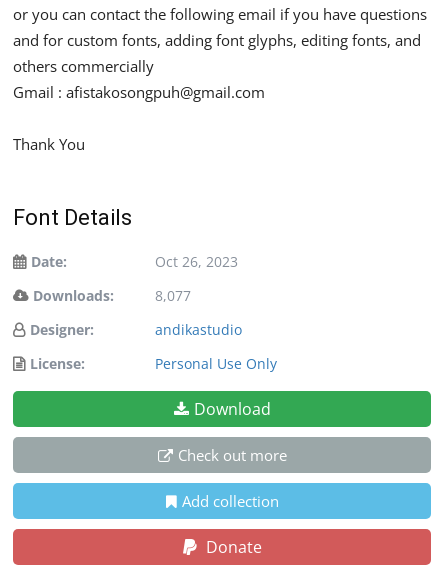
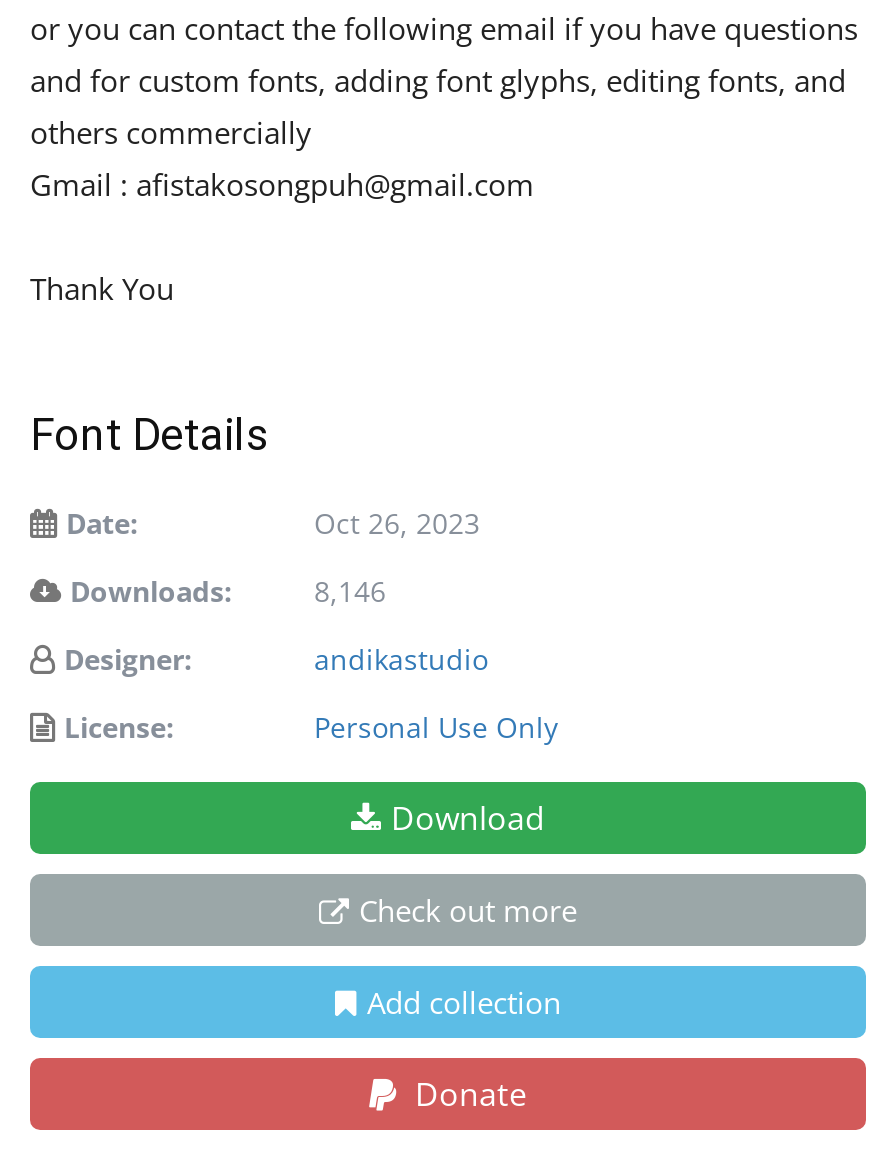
- 8,077
+ 8,146
